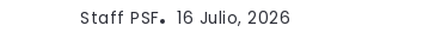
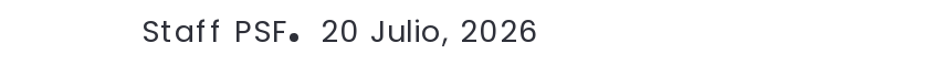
- Staff PSF 16 Julio, 2026
+ Staff PSF 20 Julio, 2026
